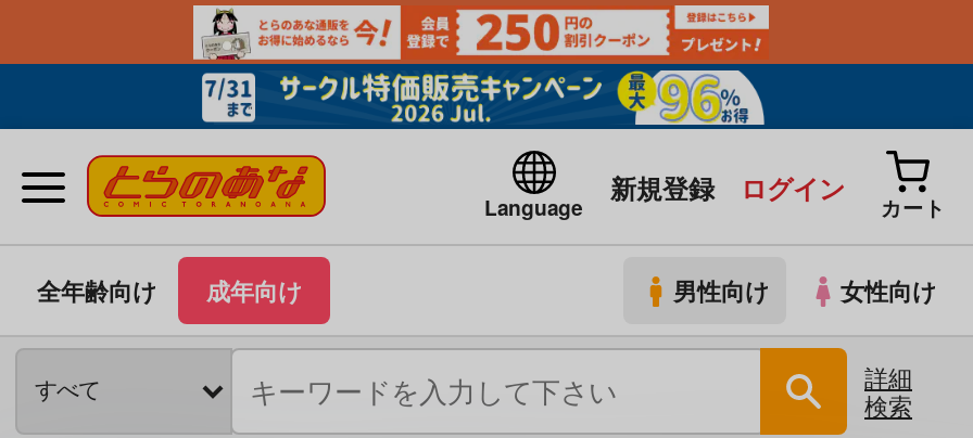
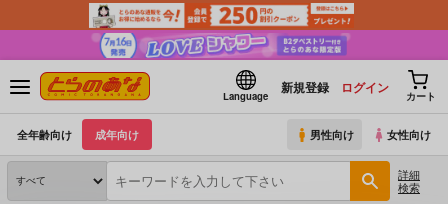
- [image]
+ [image]
